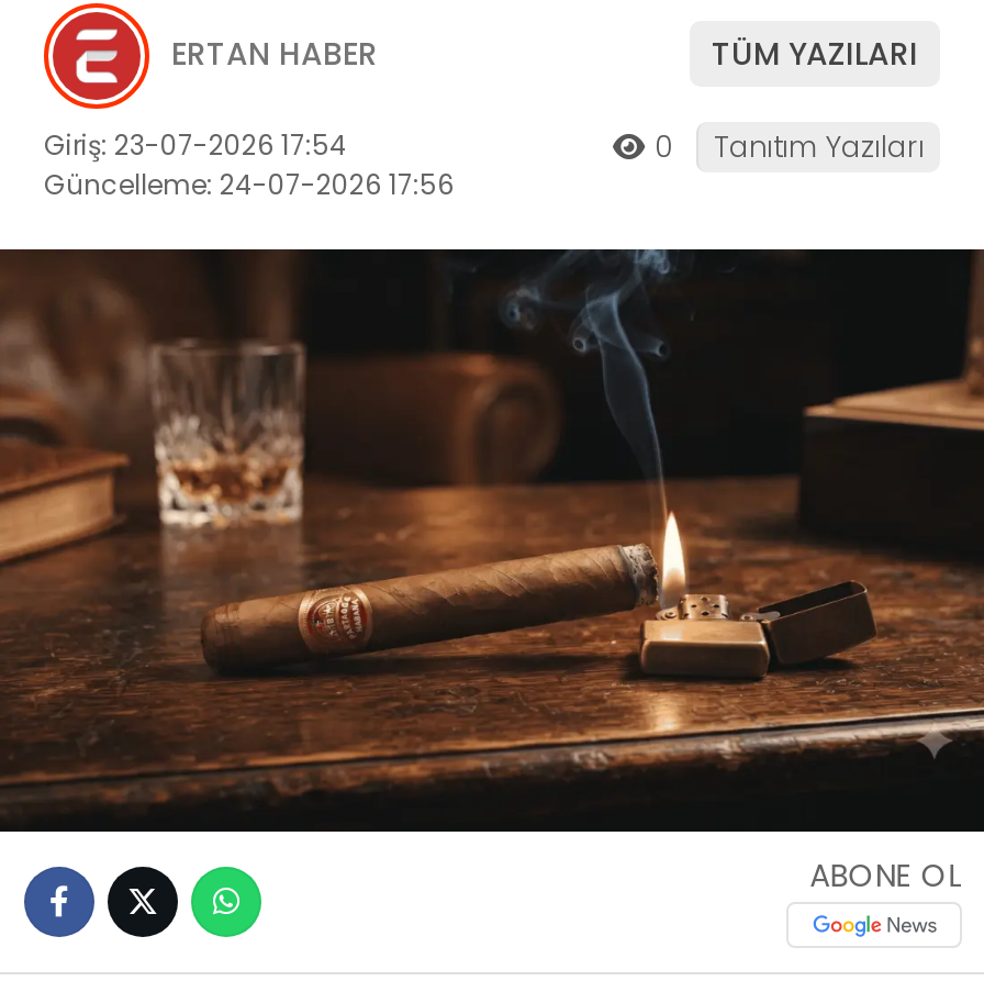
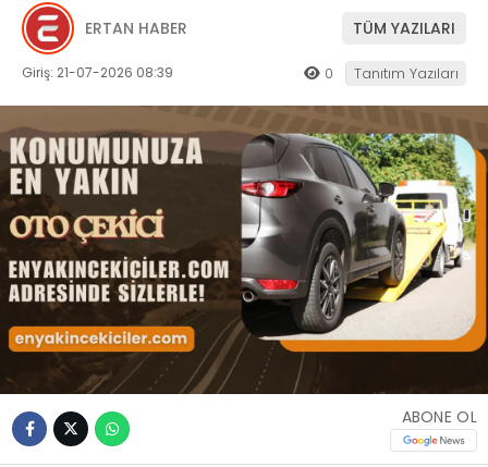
- Giriş: 23-07-2026 17:54
- Güncelleme: 24-07-2026 17:56
+ Giriş: 21-07-2026 08:39

- [image]
+ [image]
